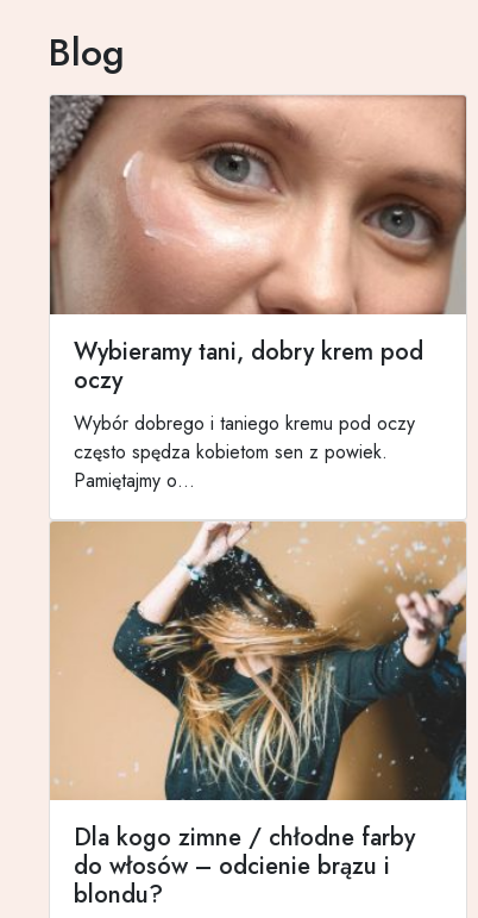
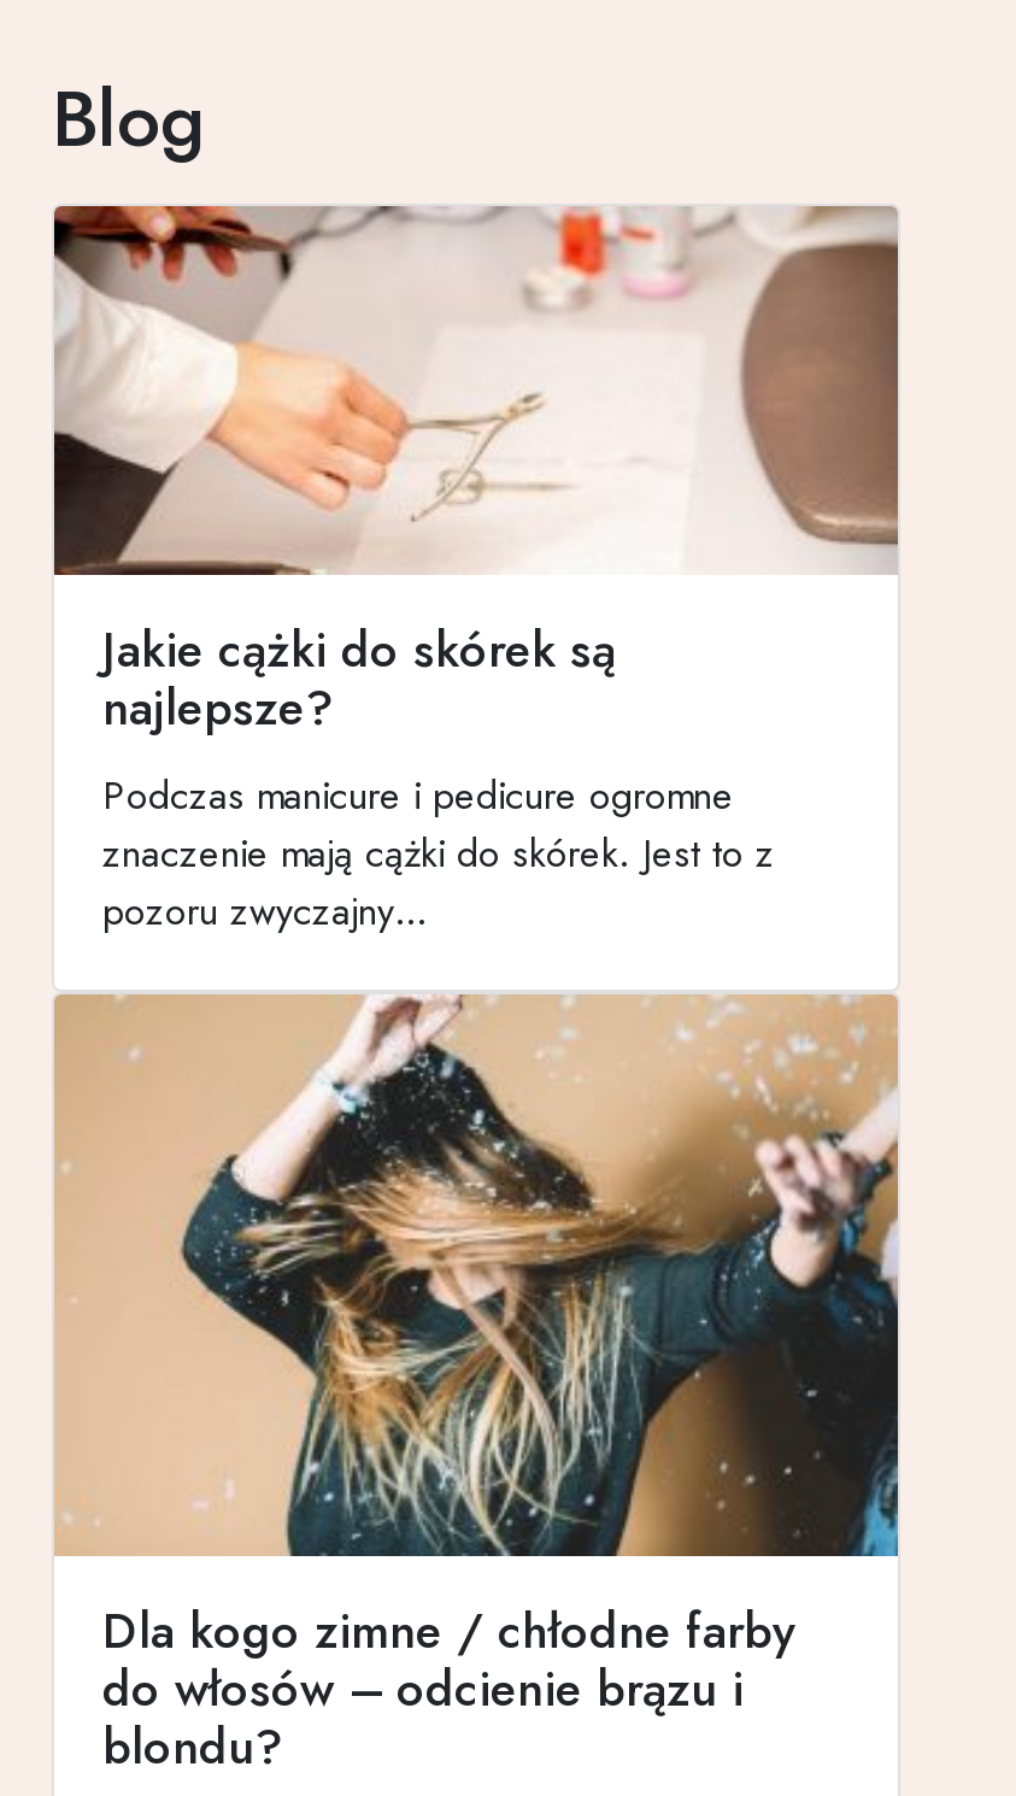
- [image]
- Wybieramy tani, dobry krem pod
- oczy
- Wybór dobrego i taniego kremu pod oczy
- często spędza kobietom sen z powiek.
- Pamiętajmy o…
+ [image]
+ Jakie cążki do skórek są
+ najlepsze?
+ Podczas manicure i pedicure ogromne
+ znaczenie mają cążki do skórek. Jest to z
+ pozoru zwyczajny…
